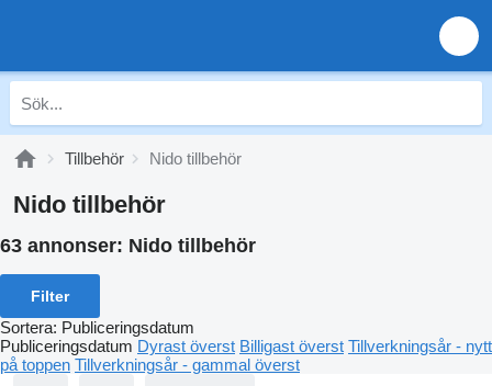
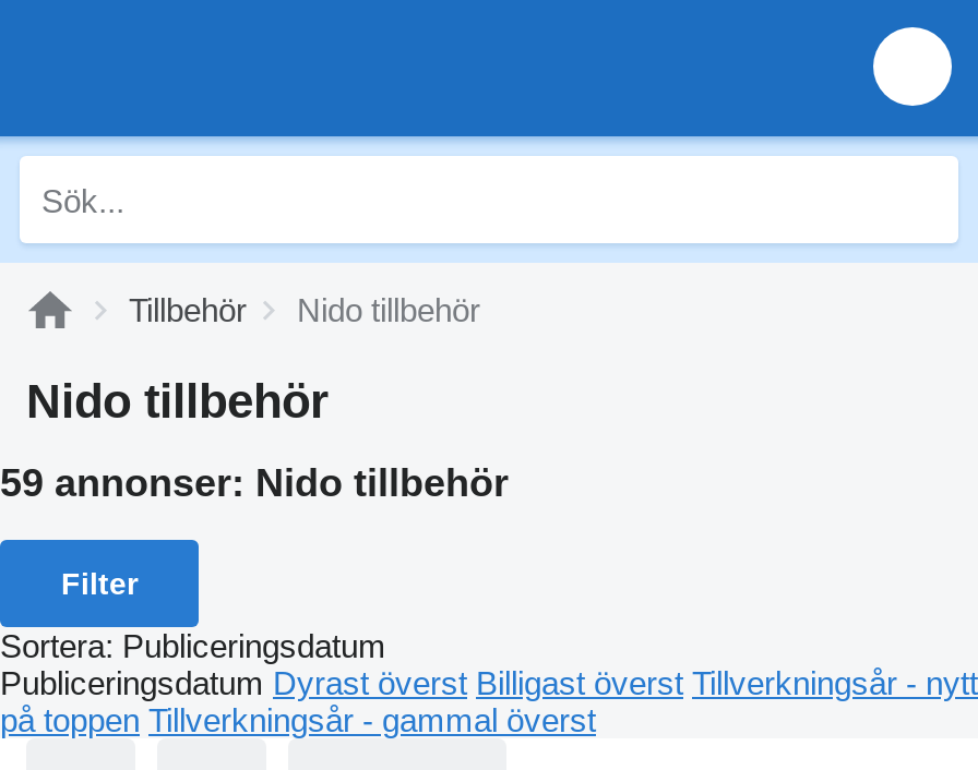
- 63 annonser: Nido tillbehör
+ 59 annonser: Nido tillbehör
